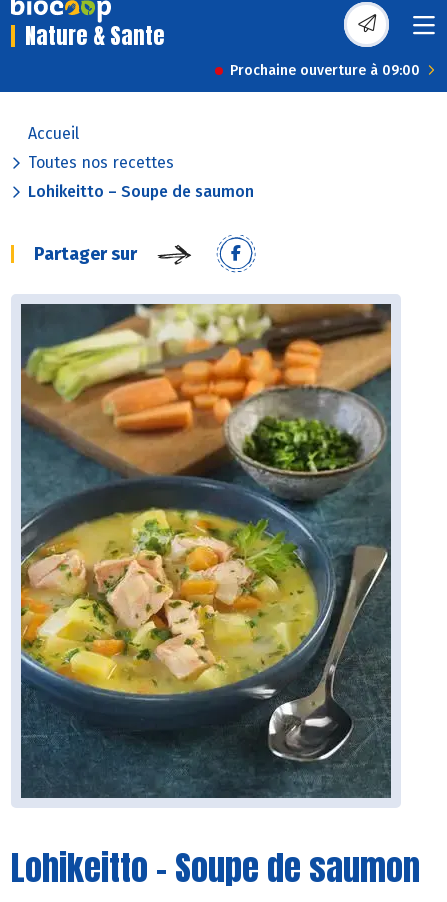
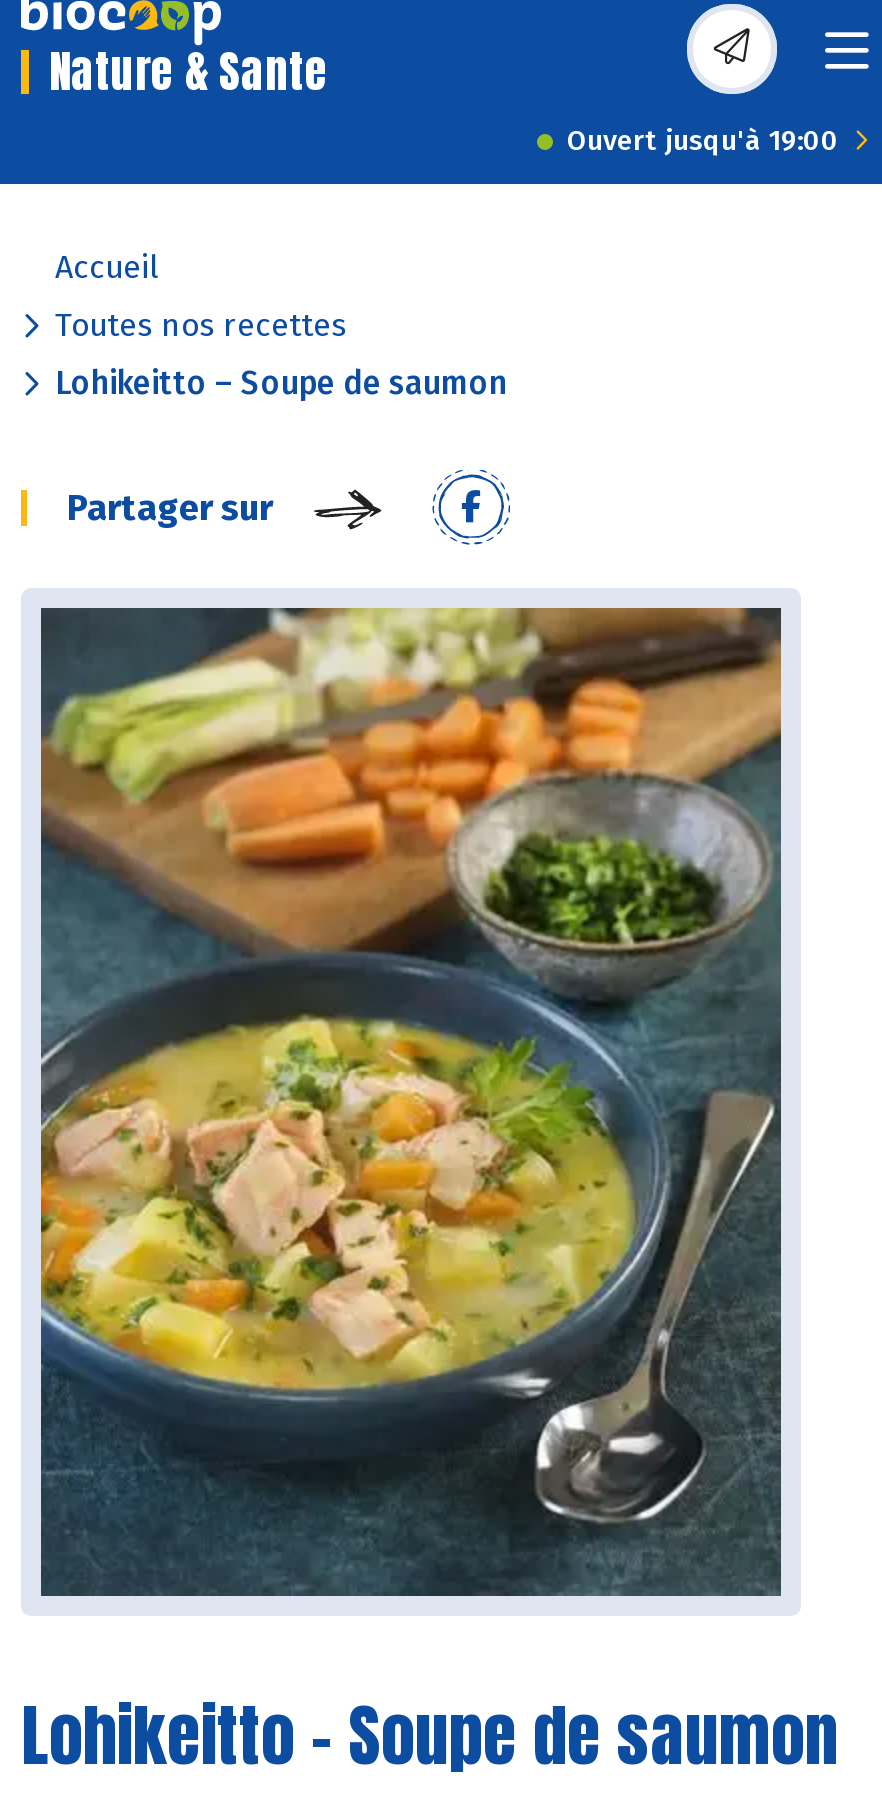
- Prochaine ouverture à 09:00
+ Ouvert jusqu'à 19:00
